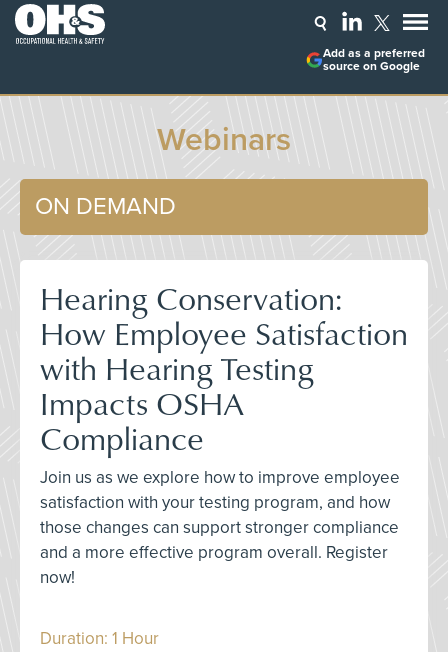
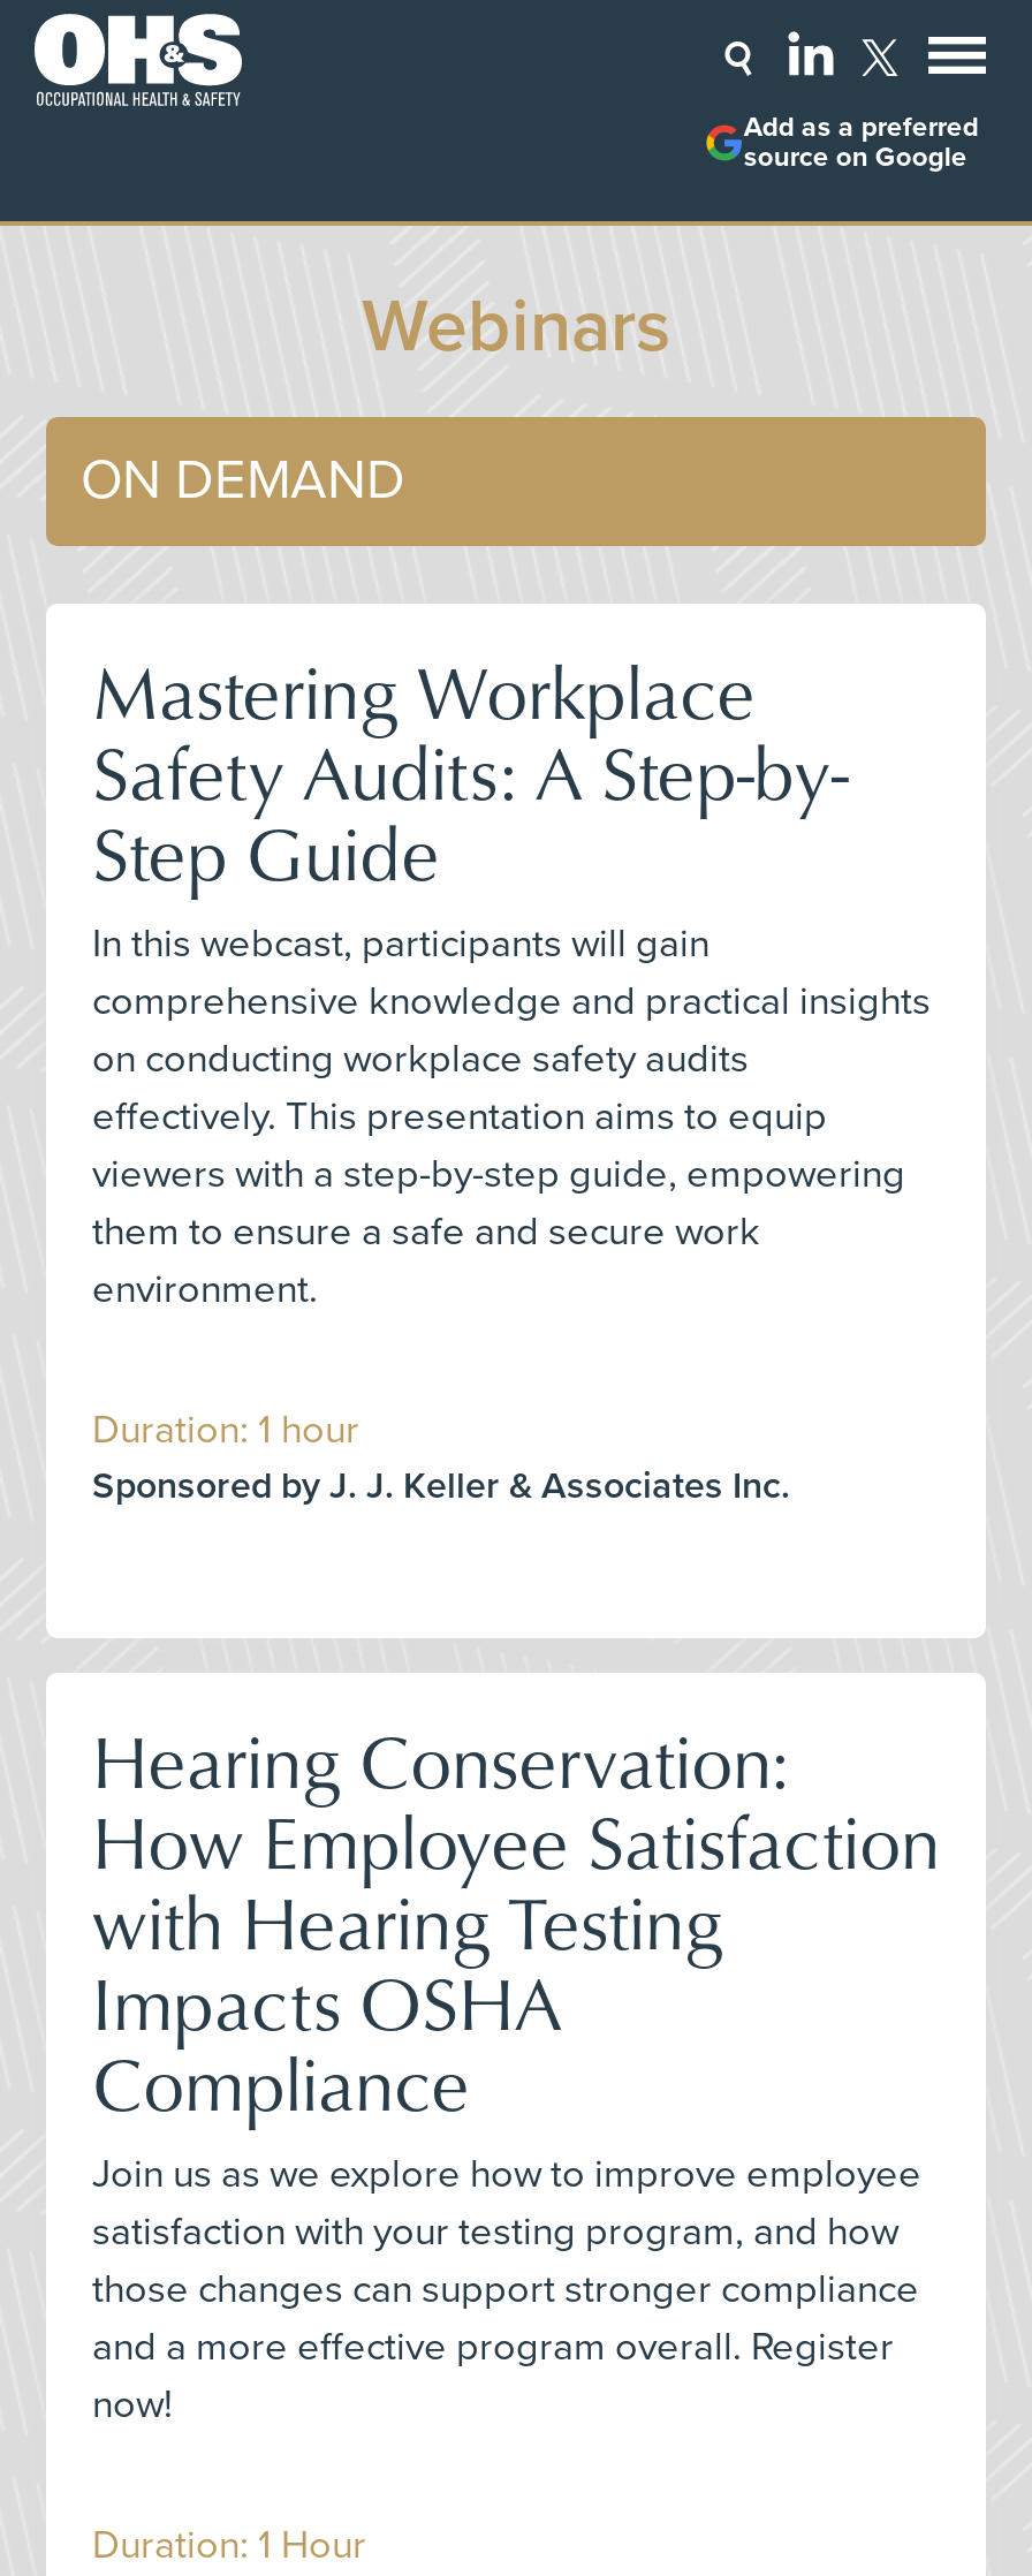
+ Mastering Workplace
+ Safety Audits: A Step-by-
+ Step Guide
+ In this webcast, participants will gain
+ comprehensive knowledge and practical insights
+ on conducting workplace safety audits
+ effectively. This presentation aims to equip
+ viewers with a step-by-step guide, empowering
+ them to ensure a safe and secure work
+ environment.
+ Duration: 1 hour
+ Sponsored by J. J. Keller & Associates Inc.
